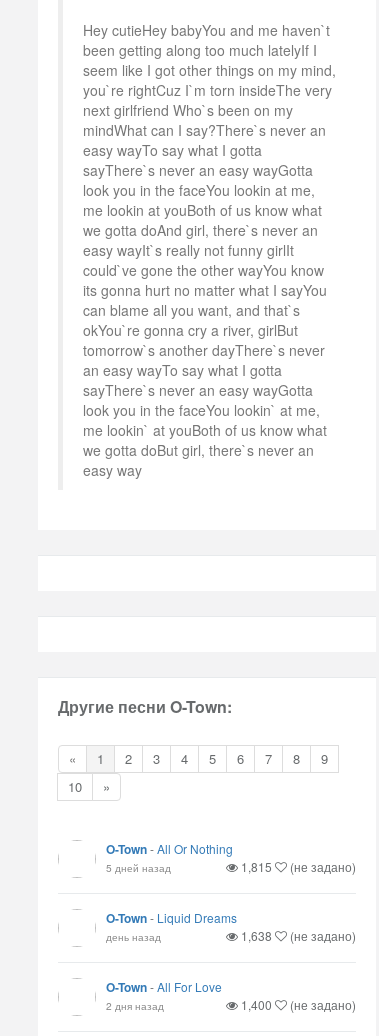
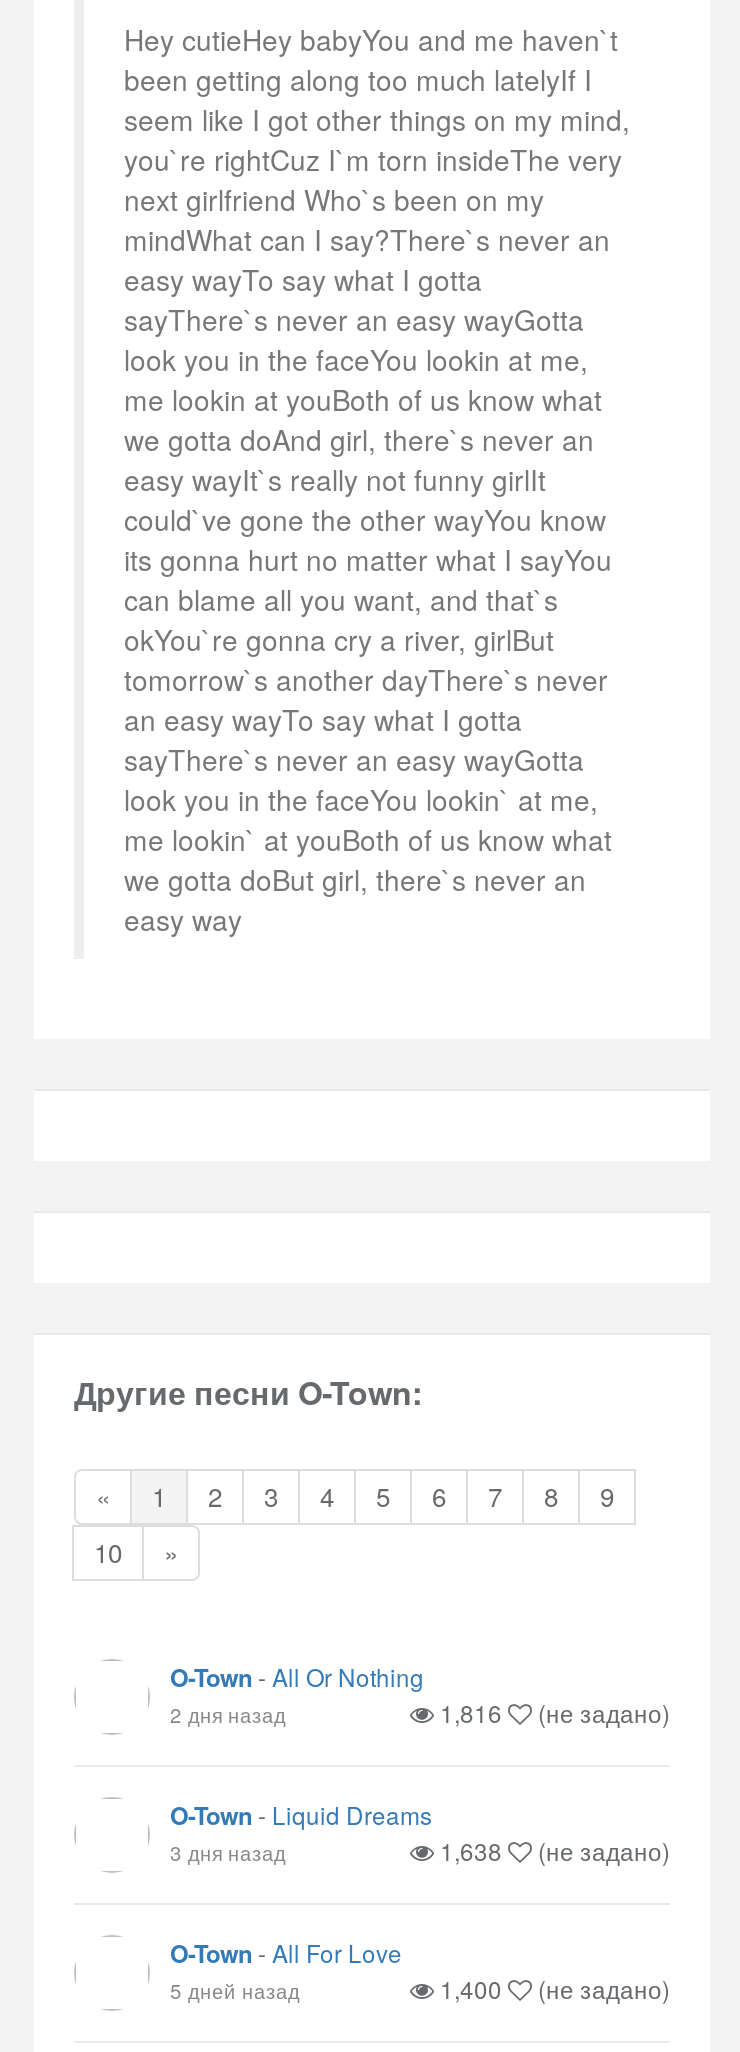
- 5 дней назад
+ 2 дня назад

- 1,815 (не задано)
+ 1,816 (не задано)

- день назад
+ 3 дня назад

- 2 дня назад
+ 5 дней назад
